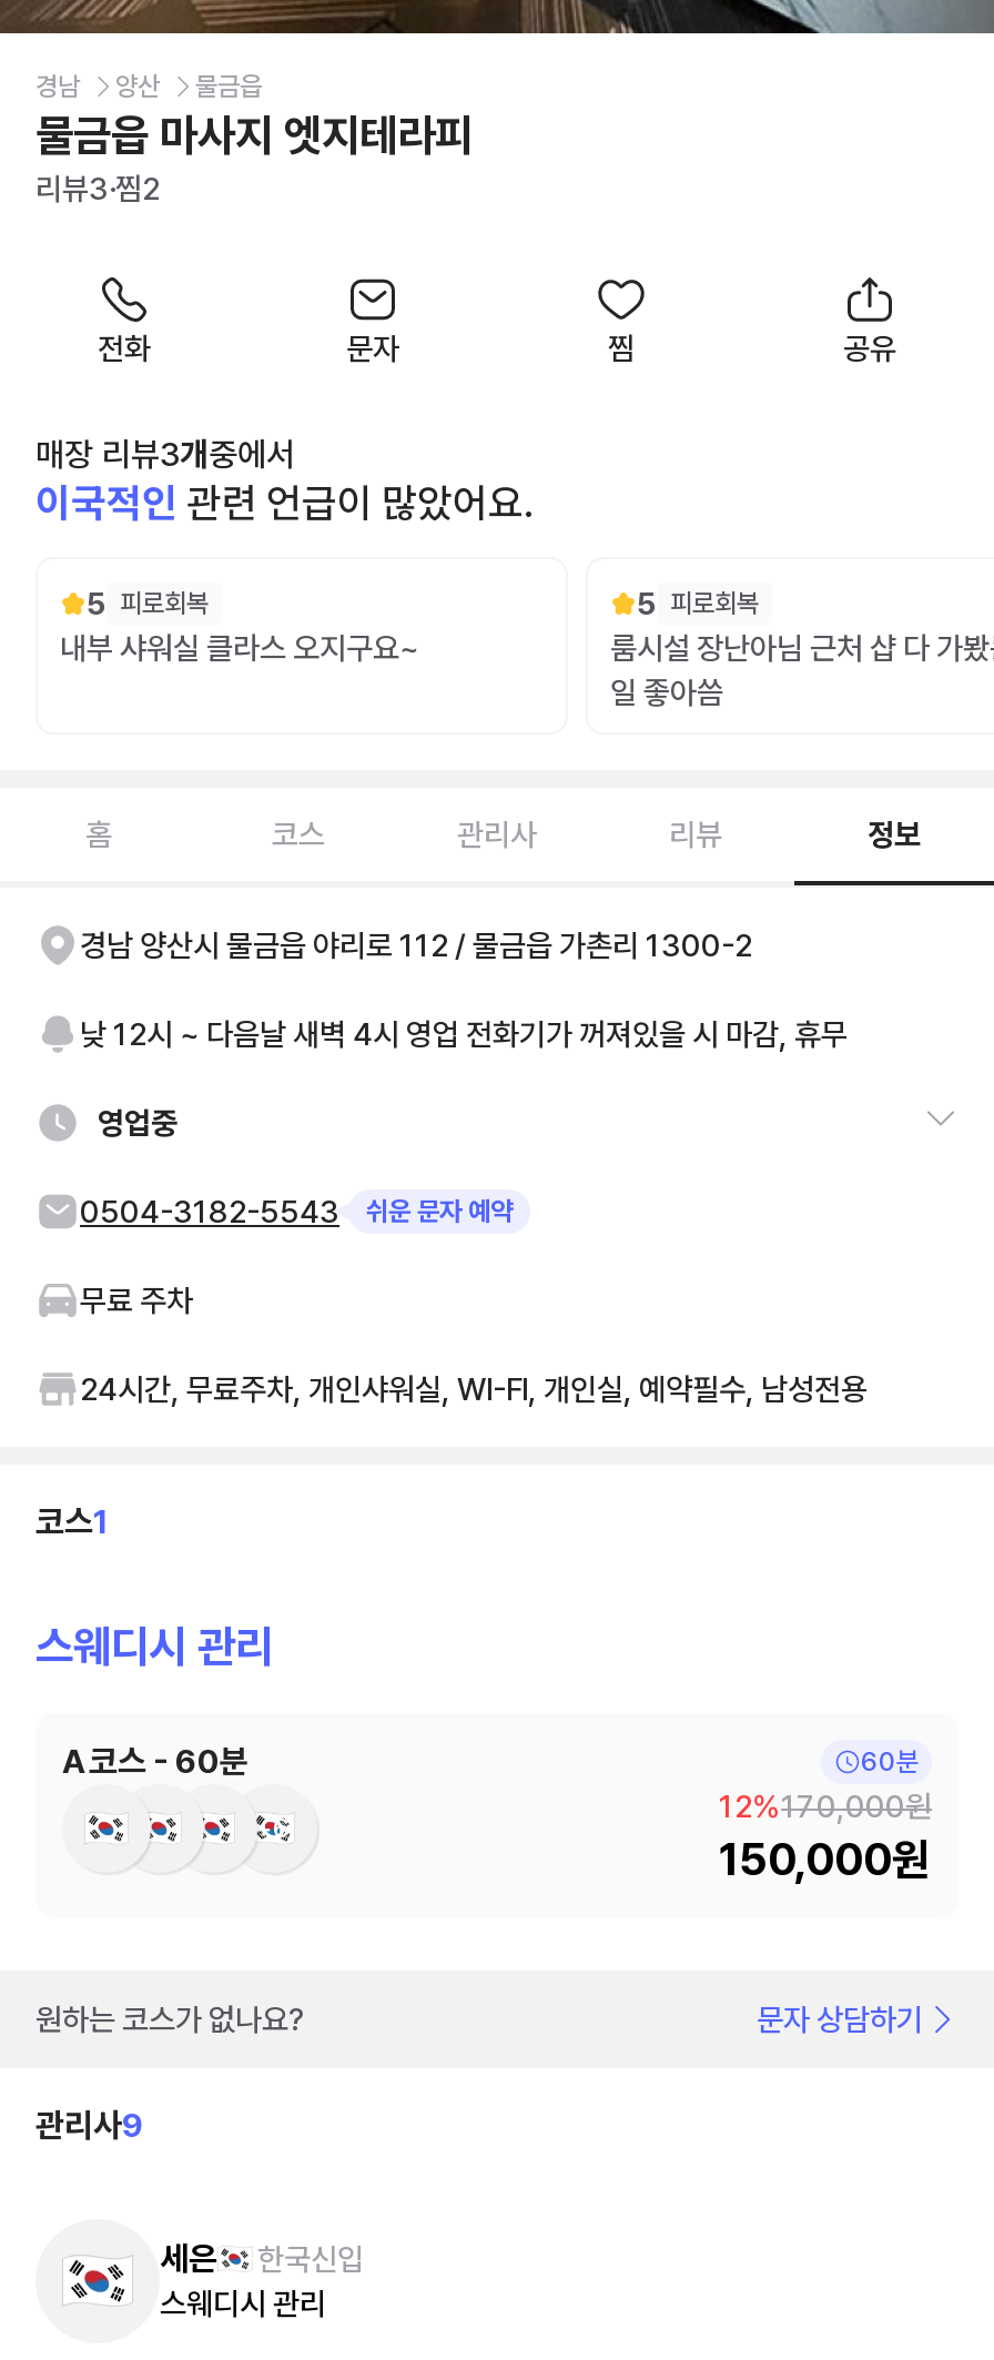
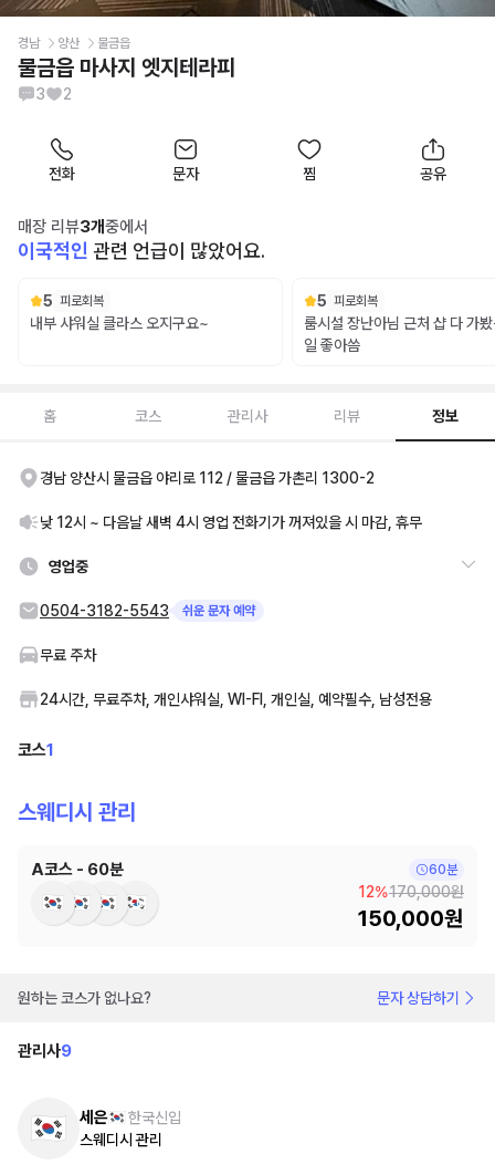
- 리뷰3 찜2
+ 3
+ 2
